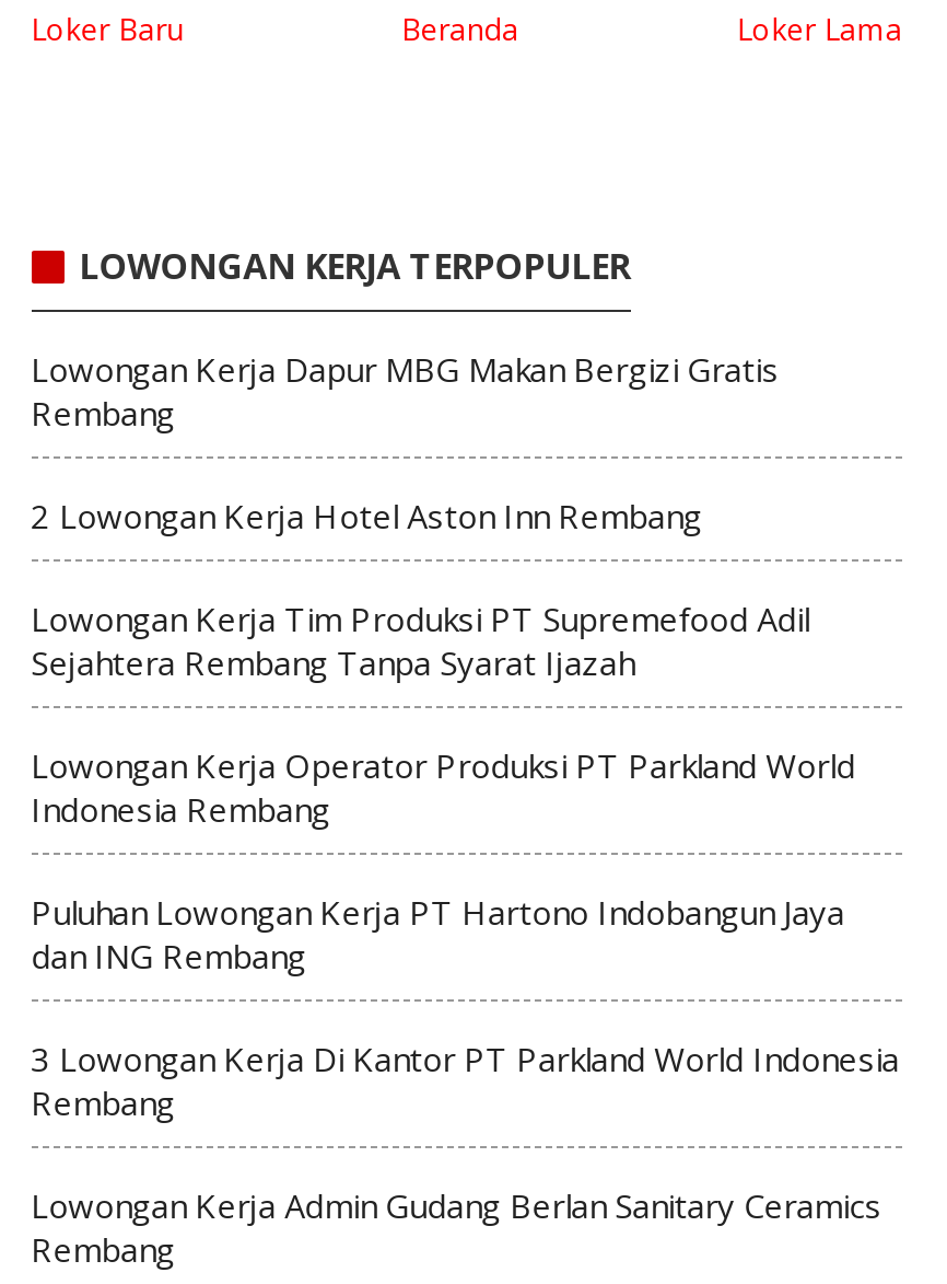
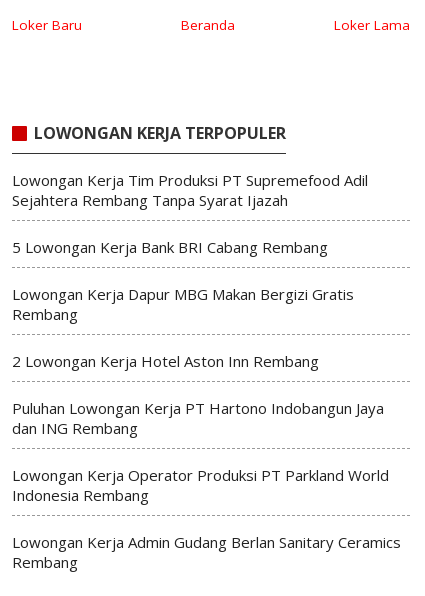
+ 5 Lowongan Kerja Bank BRI Cabang Rembang

moved down: Lowongan Kerja Dapur MBG Makan Bergizi Gratis | Rembang | 2 Lowongan Kerja Hotel Aston Inn Rembang

moved up: Lowongan Kerja Tim Produksi PT Supremefood Adil | Sejahtera Rembang Tanpa Syarat Ijazah

moved down: Lowongan Kerja Operator Produksi PT Parkland World | Indonesia Rembang

- 3 Lowongan Kerja Di Kantor PT Parkland World Indonesia
- Rembang
